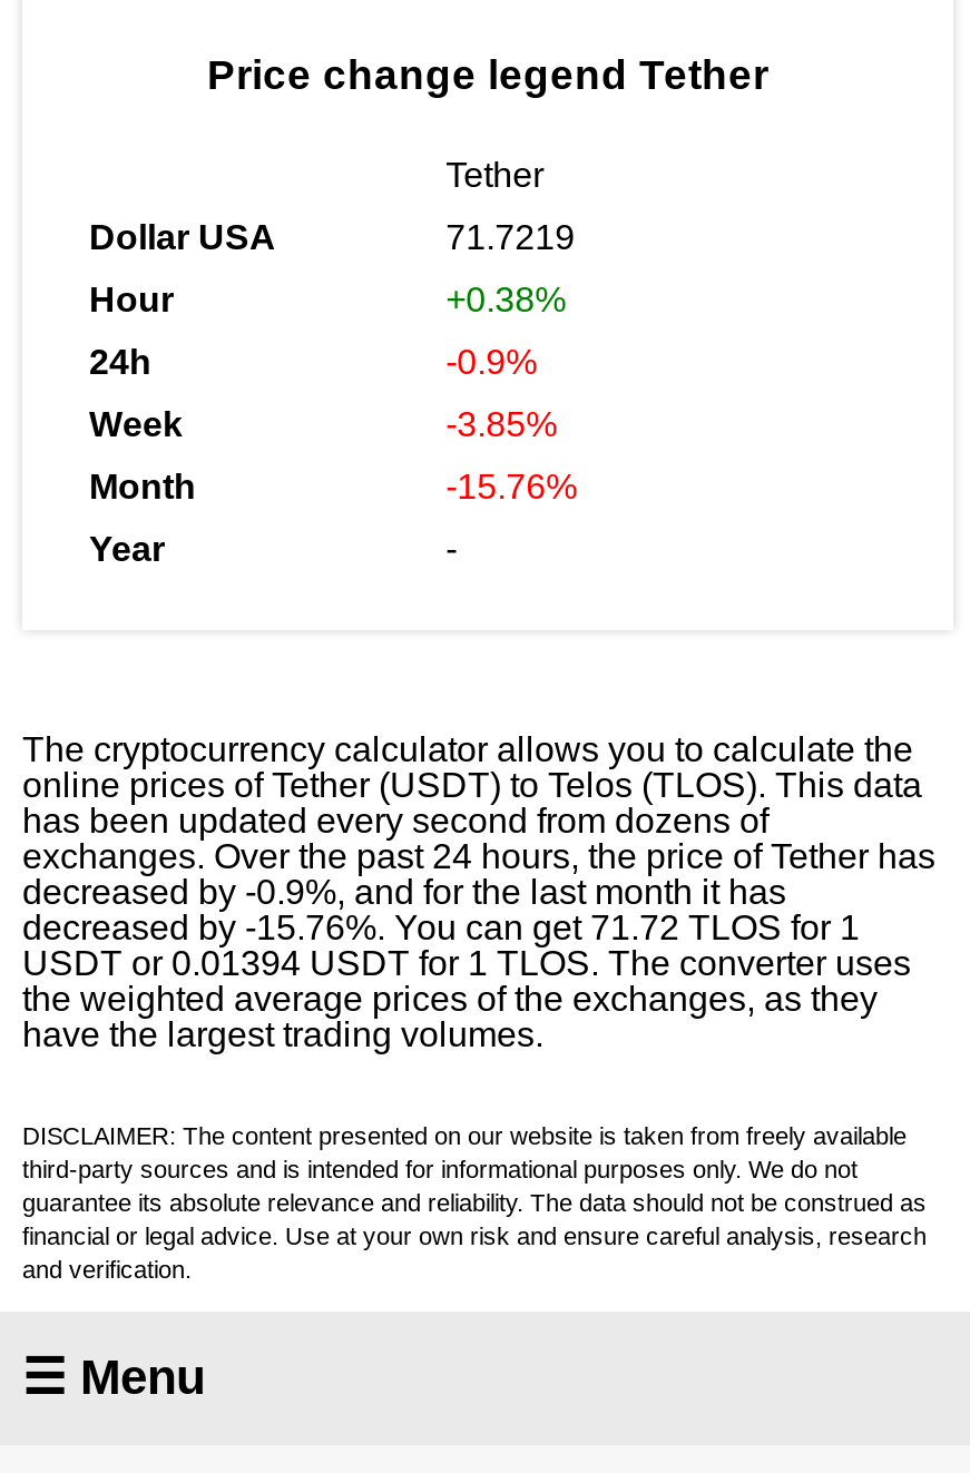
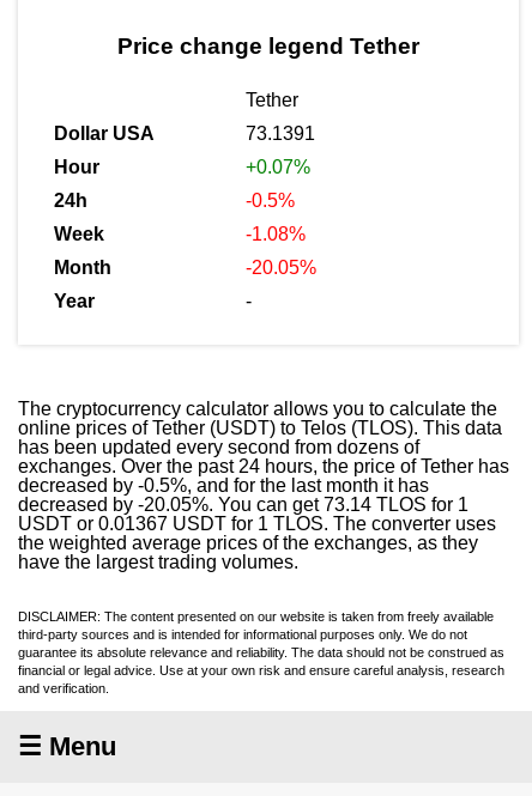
- 71.7219
+ 73.1391

- +0.38%
+ +0.07%

- -0.9%
+ -0.5%

- -3.85%
+ -1.08%

- -15.76%
+ -20.05%

- decreased by -0.9%, and for the last month it has
+ decreased by -0.5%, and for the last month it has

- decreased by -15.76%. You can get 71.72 TLOS for 1
+ decreased by -20.05%. You can get 73.14 TLOS for 1

- USDT or 0.01394 USDT for 1 TLOS. The converter uses
+ USDT or 0.01367 USDT for 1 TLOS. The converter uses
